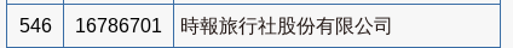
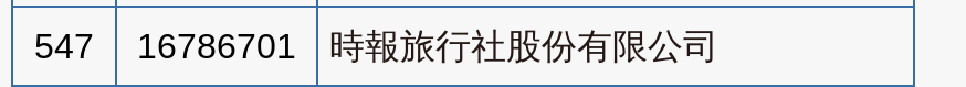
- 546 16786701 時報旅行社股份有限公司
+ 547 16786701 時報旅行社股份有限公司
